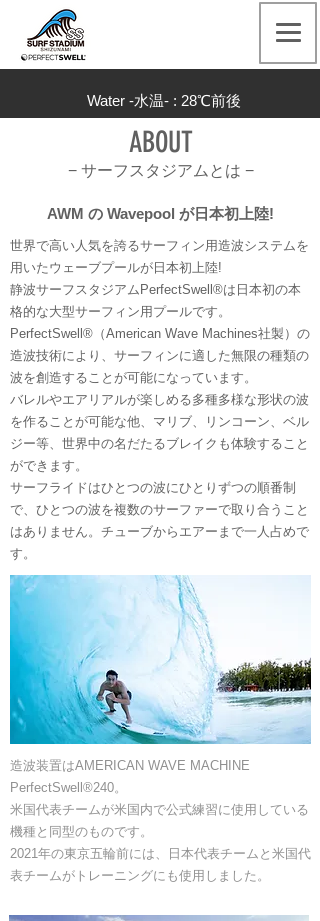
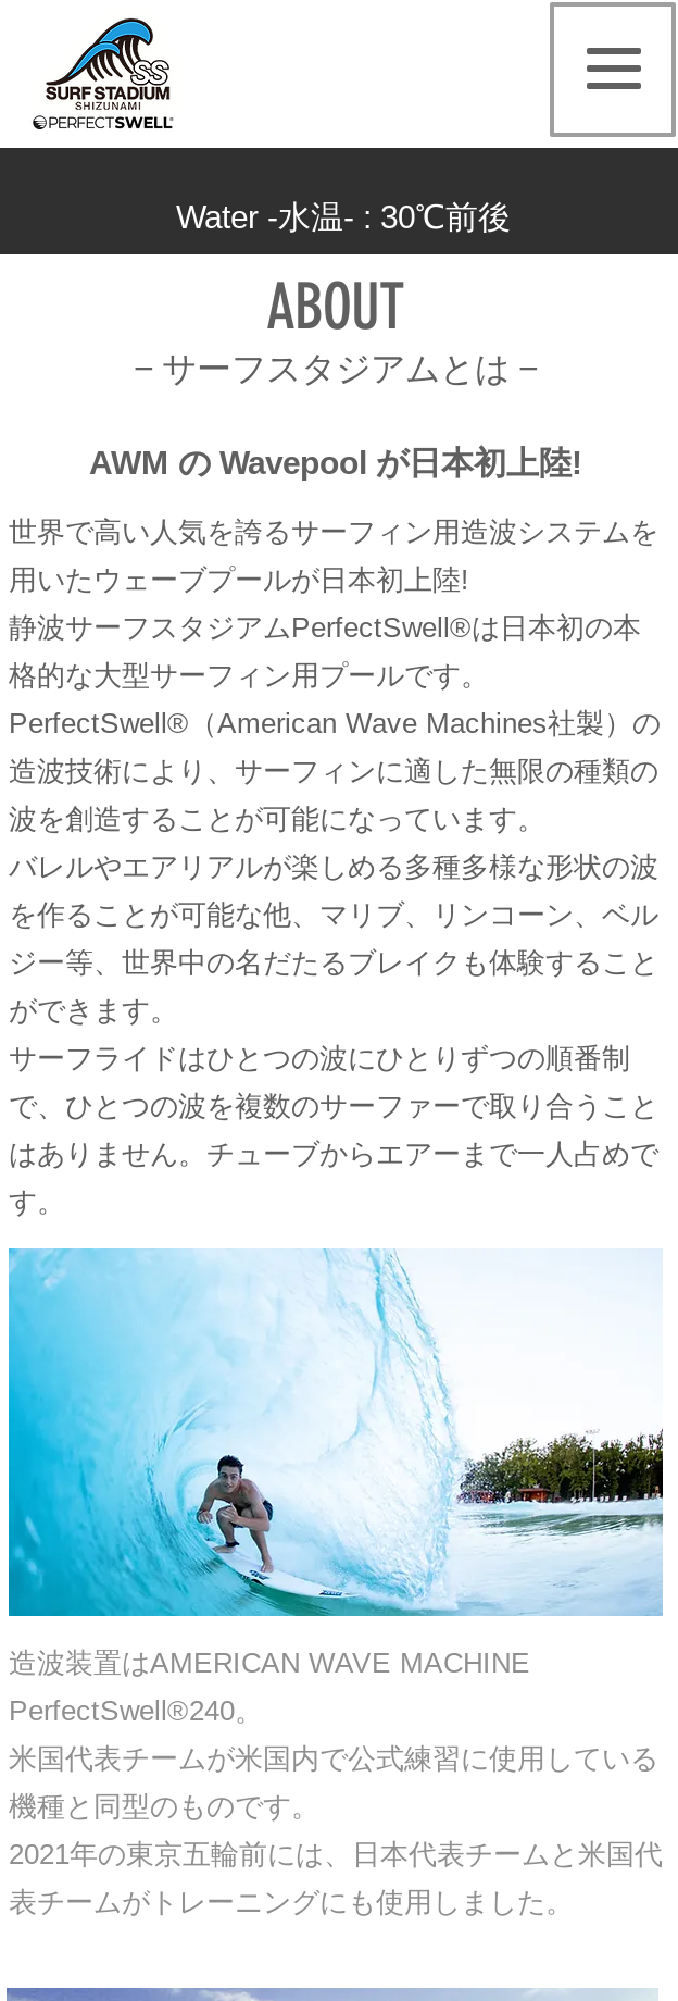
- Water -水温- : 28℃前後
+ Water -水温- : 30℃前後
